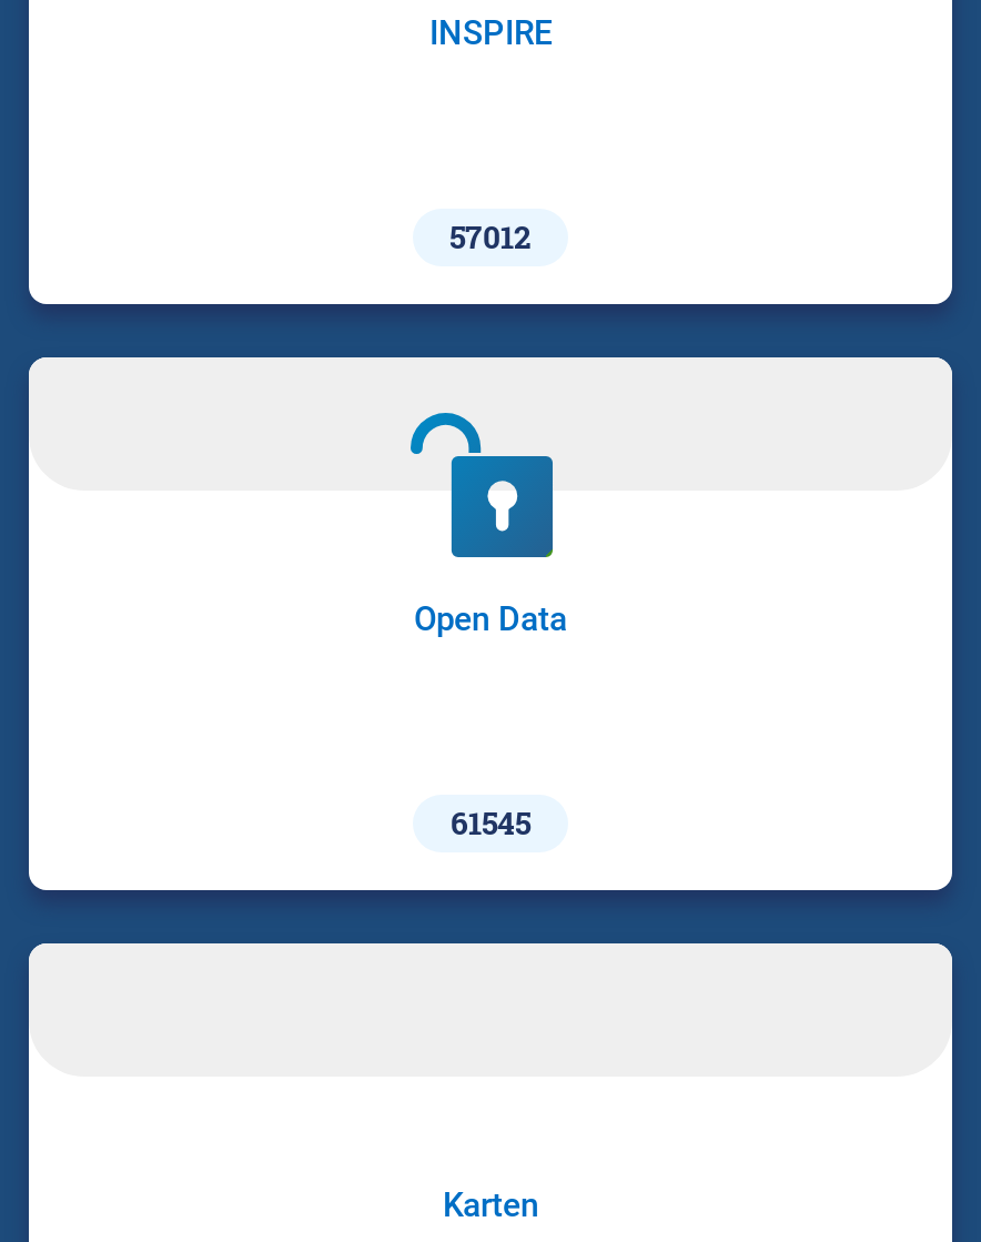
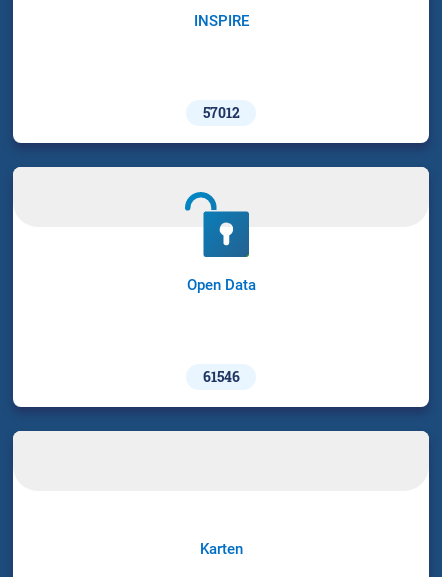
- 61545
+ 61546
